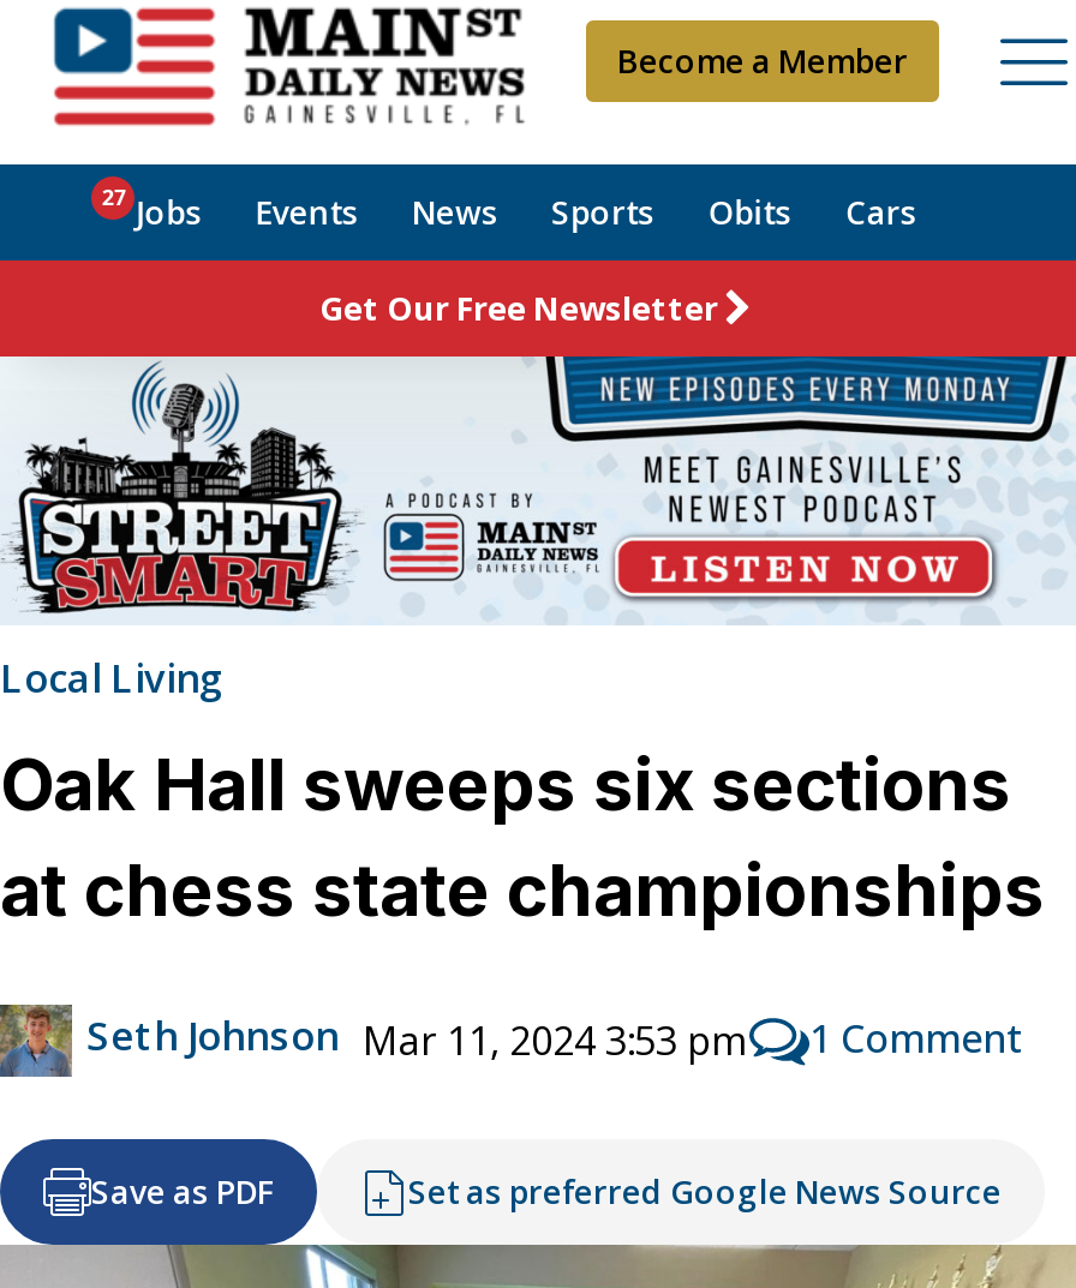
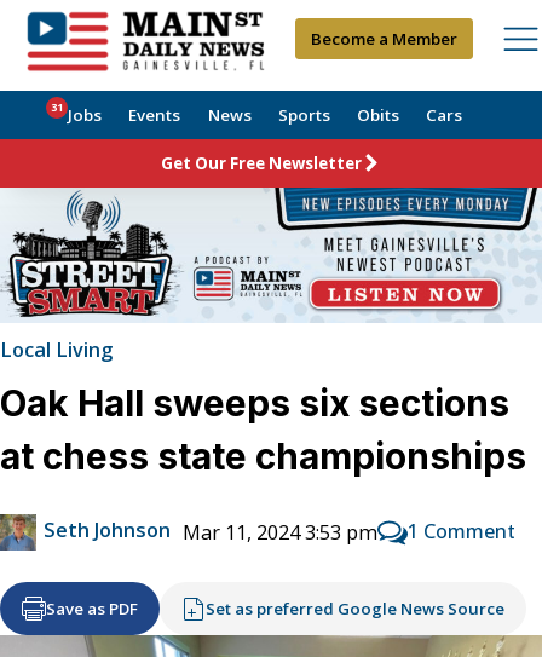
- 27 Jobs Events News Sports Obits Cars
+ 31 Jobs Events News Sports Obits Cars
